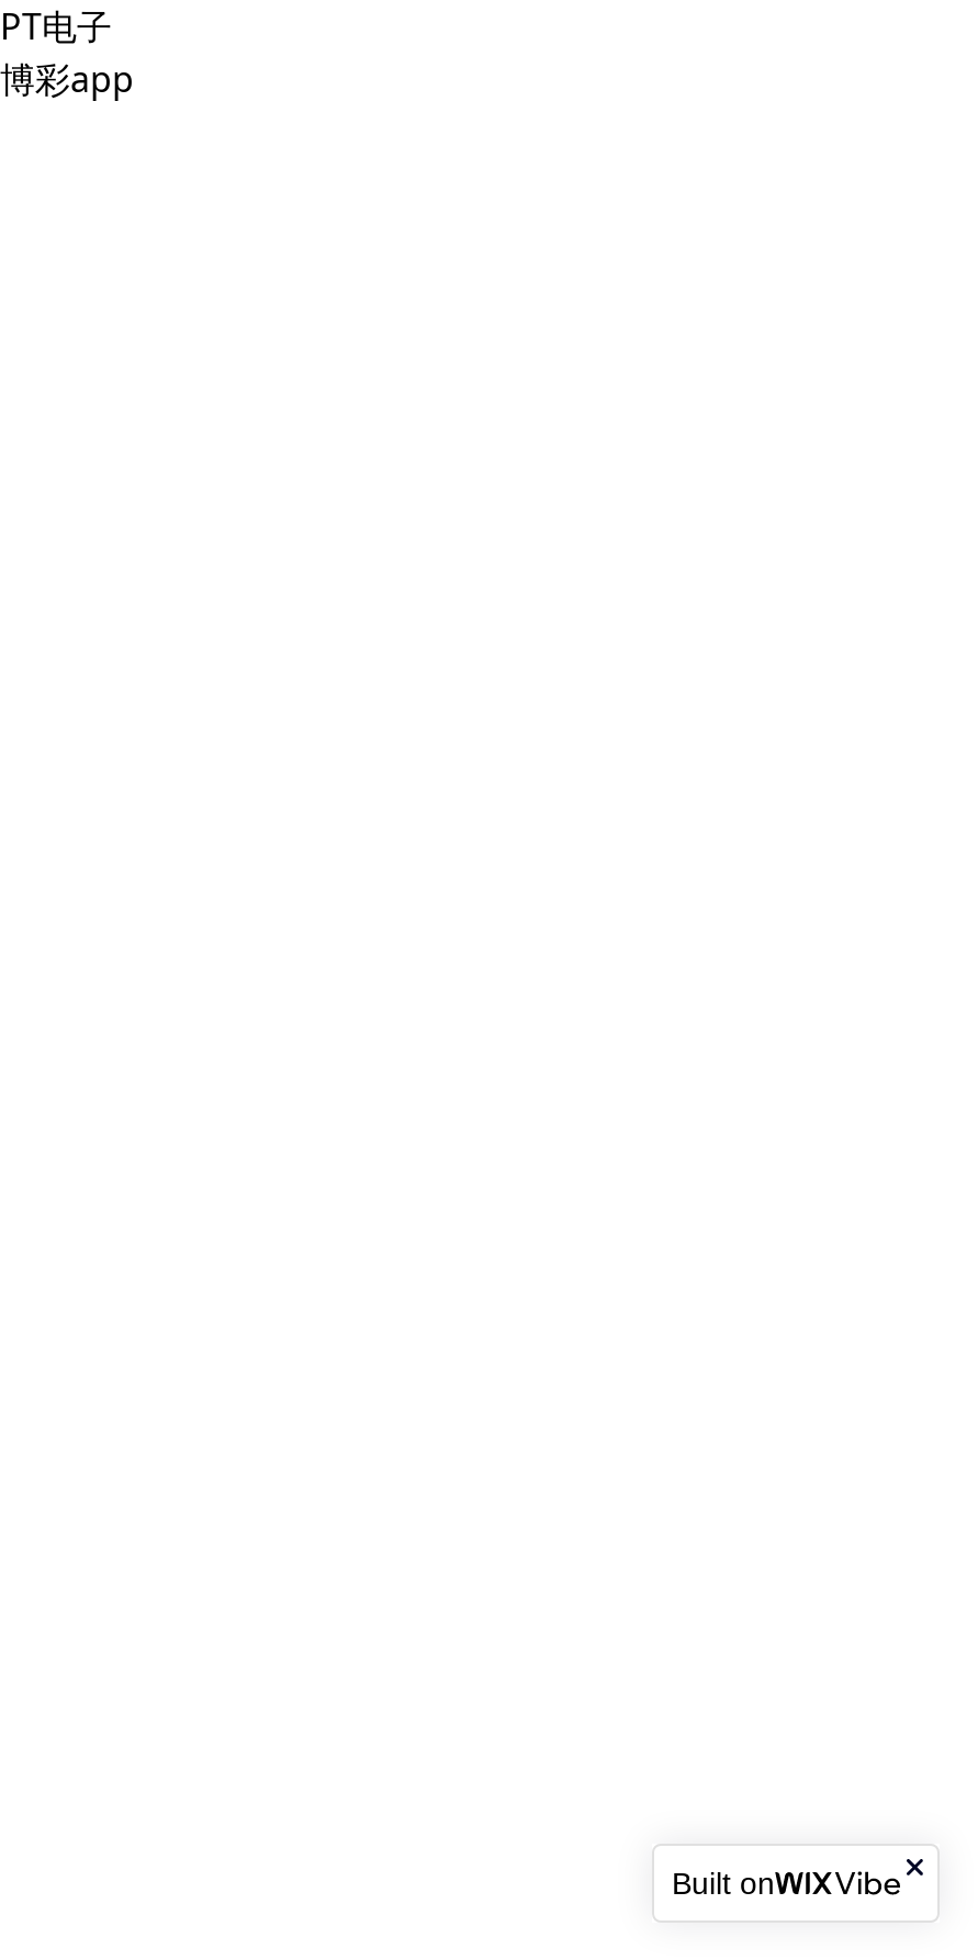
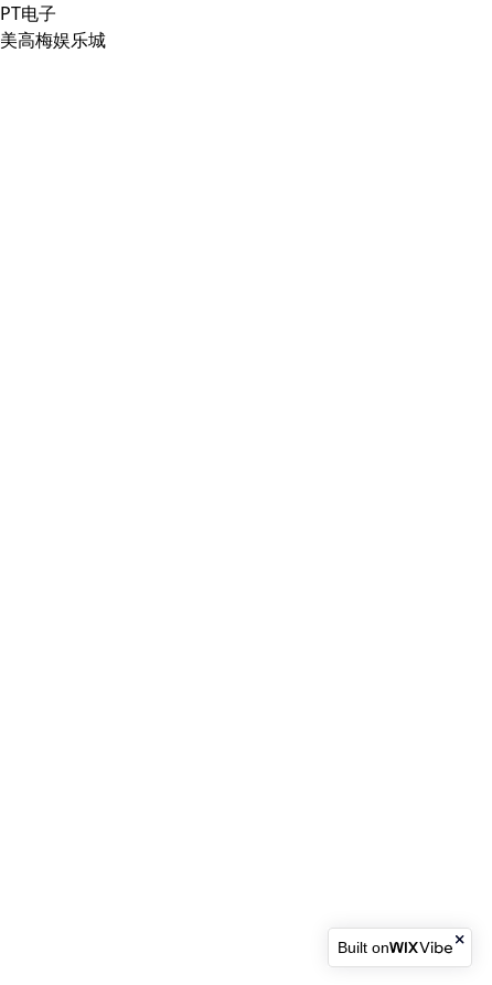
- 博彩app
+ 美高梅娱乐城
